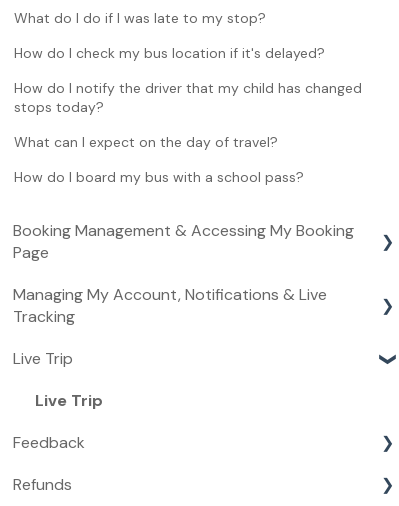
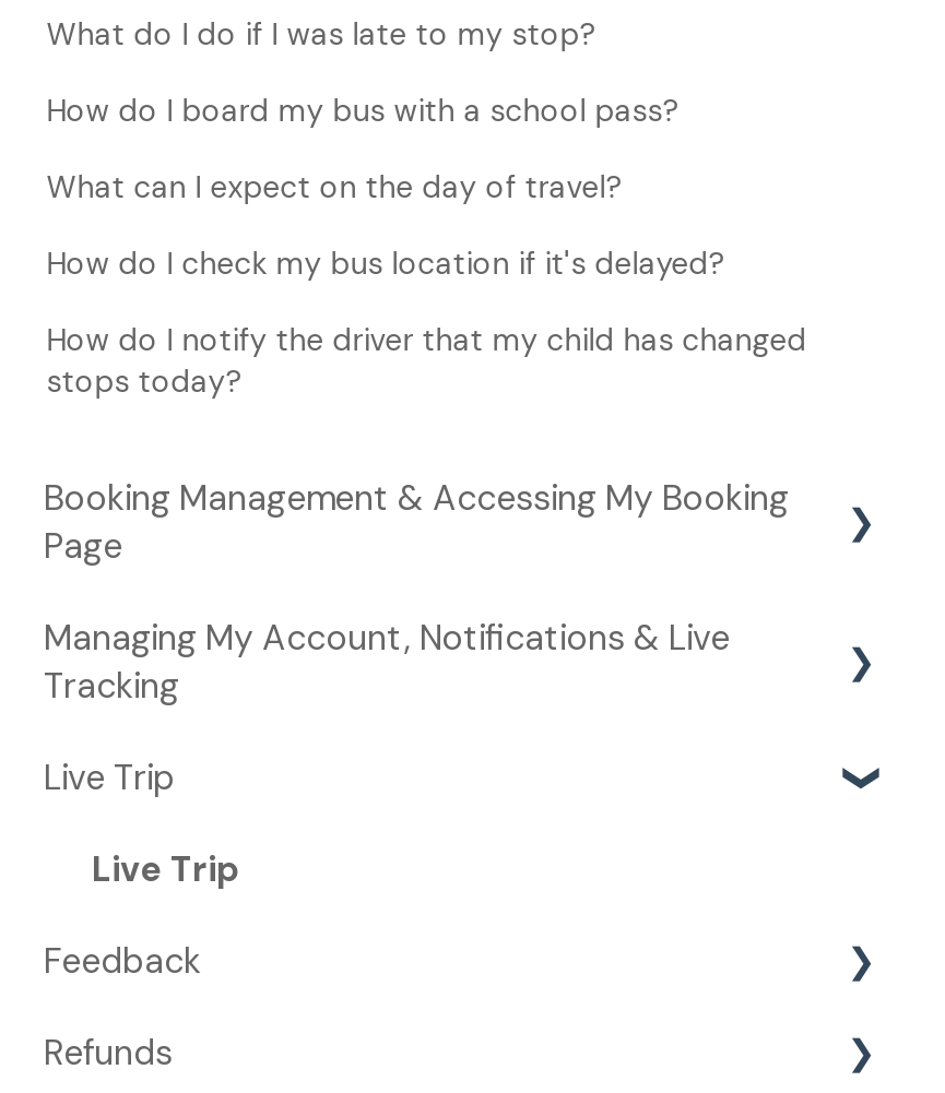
moved down: How do I check my bus location if it's delayed? | How do I notify the driver that my child has changed | stops today?

moved up: What can I expect on the day of travel? | How do I board my bus with a school pass?
